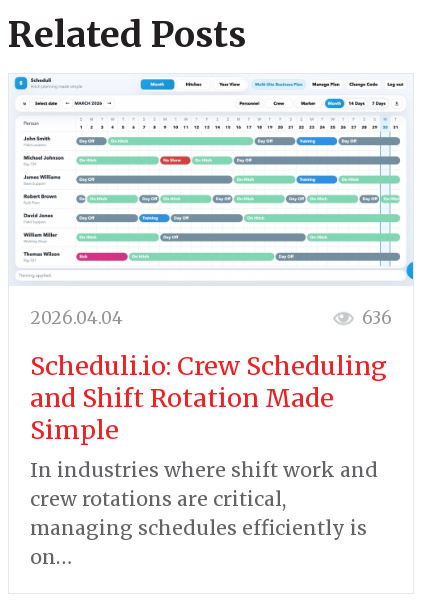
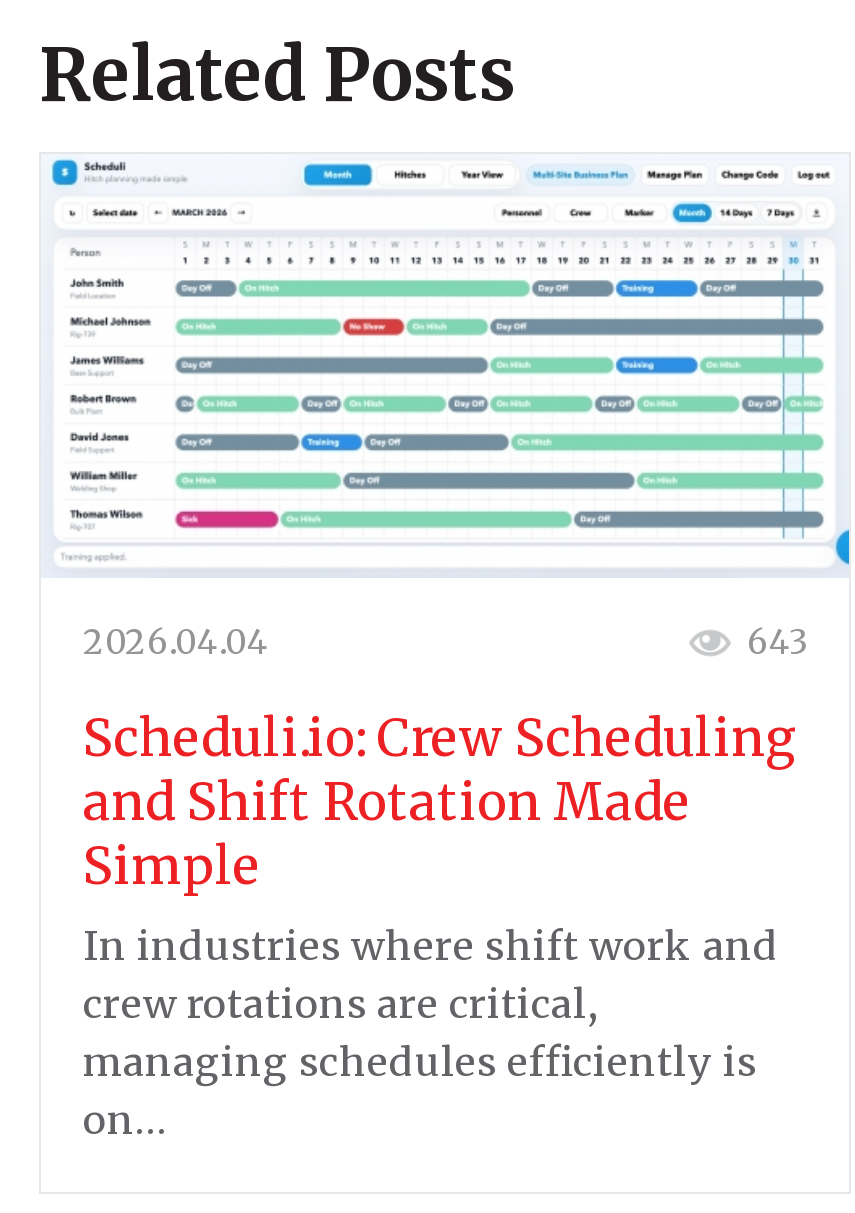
- 636
+ 643
